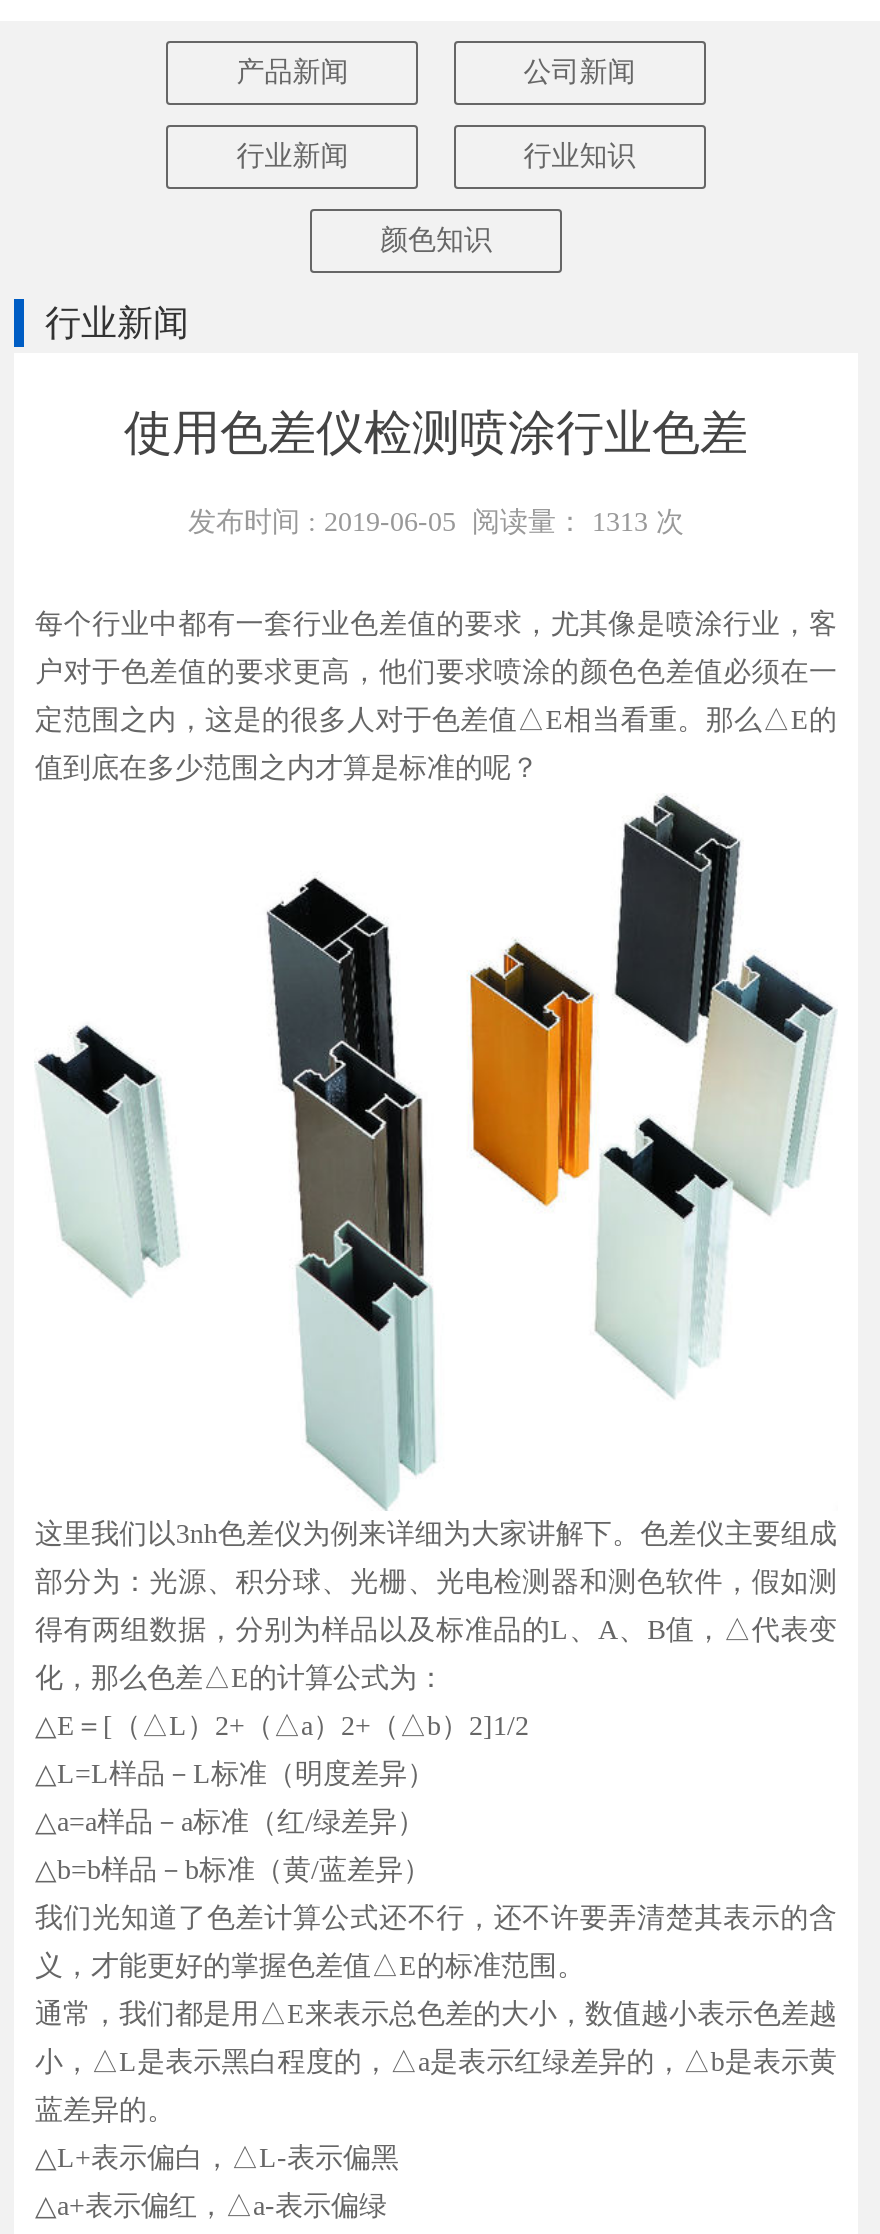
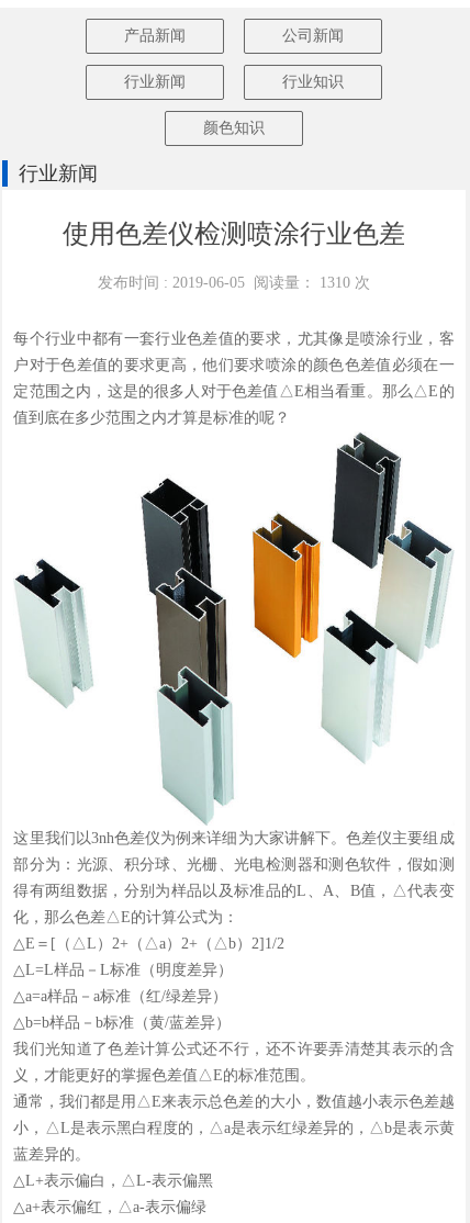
- 发布时间 : 2019-06-05 阅读量： 1313 次
+ 发布时间 : 2019-06-05 阅读量： 1310 次
